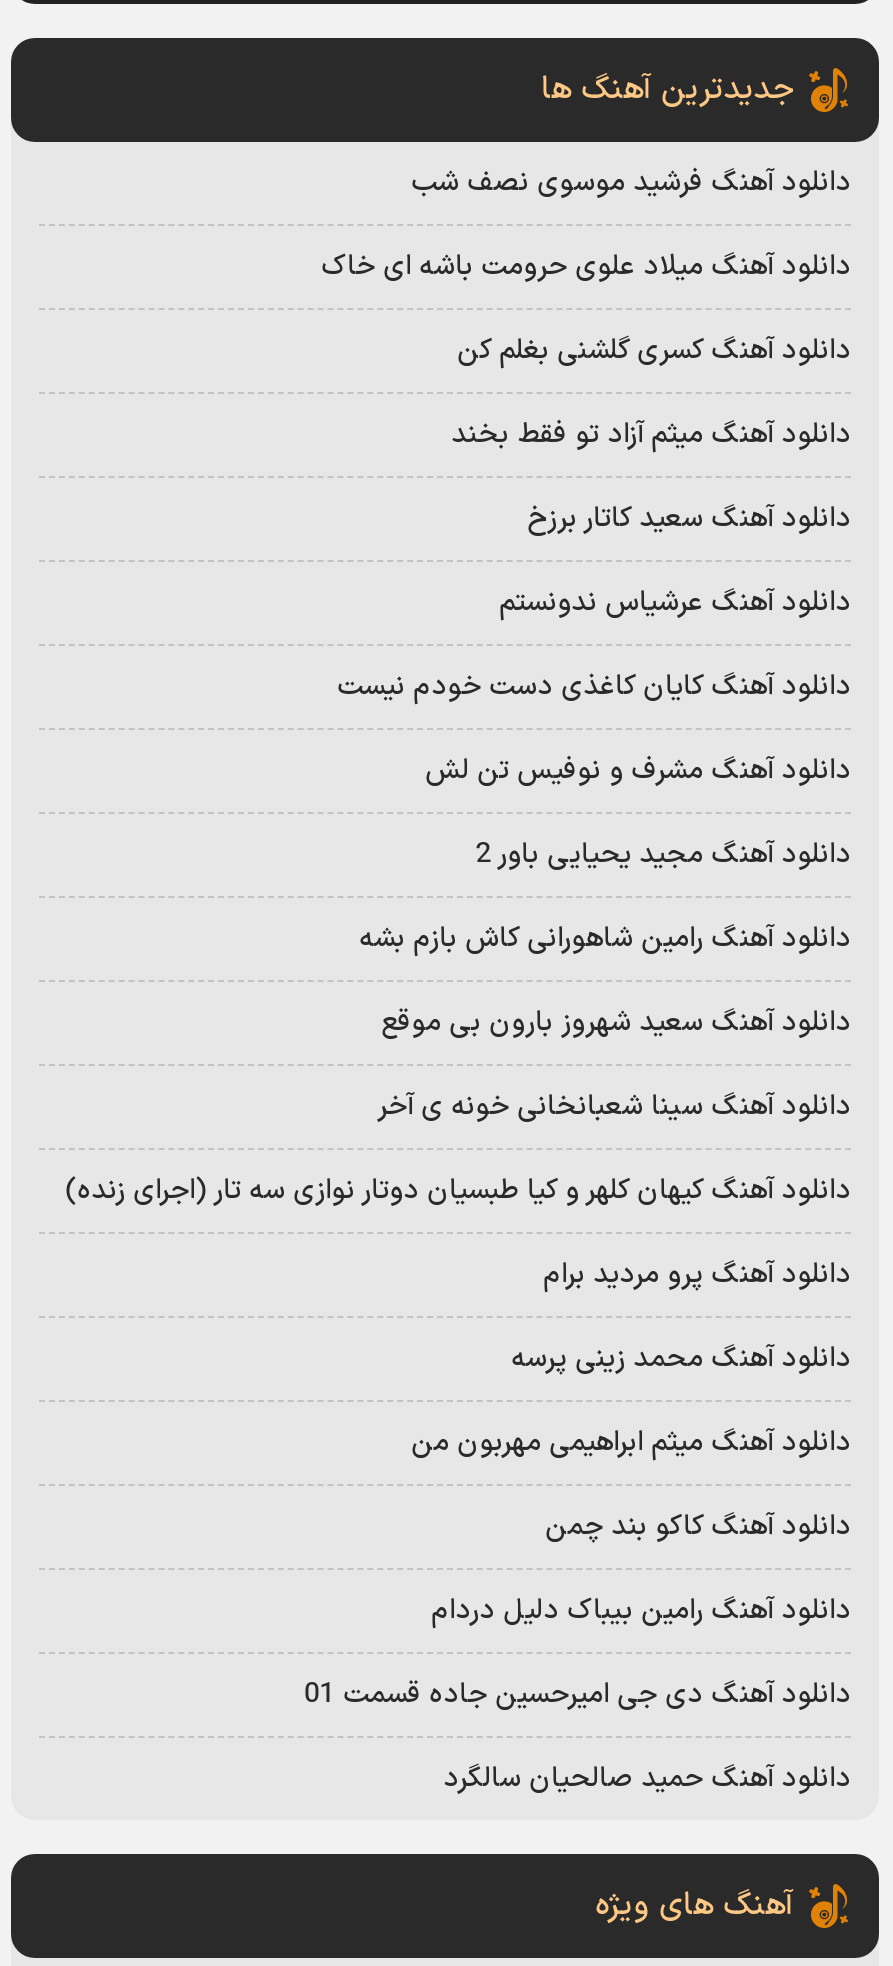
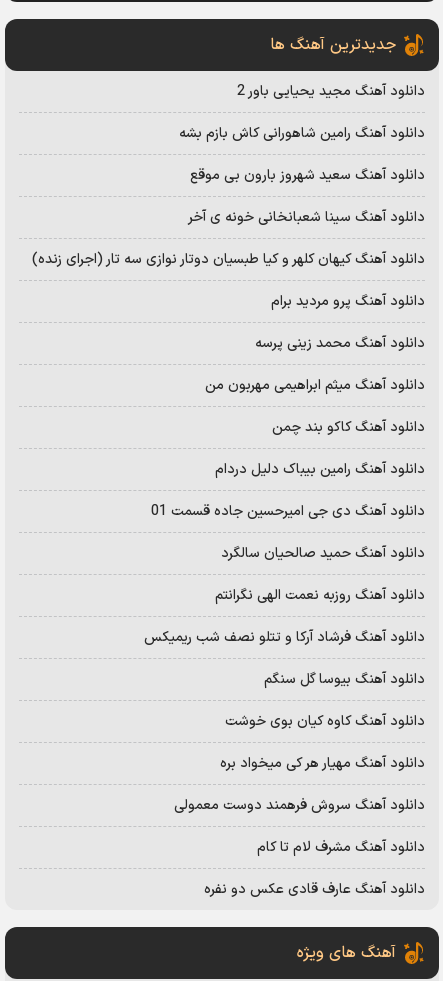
- دانلود آهنگ فرشید موسوی نصف شب
- دانلود آهنگ میلاد علوی حرومت باشه ای خاک
- دانلود آهنگ کسری گلشنی بغلم کن
- دانلود آهنگ میثم آزاد تو فقط بخند
- دانلود آهنگ سعید کاتار برزخ
- دانلود آهنگ عرشیاس ندونستم
- دانلود آهنگ کایان کاغذی دست خودم نیست
- دانلود آهنگ مشرف و نوفیس تن لش

moved up: دانلود آهنگ مجید یحیایی باور 2 | دانلود آهنگ رامین شاهورانی کاش بازم بشه | دانلود آهنگ سعید شهروز بارون بی موقع | ... | دانلود آهنگ رامین بیباک دلیل دردام | دانلود آهنگ حمید صالحیان سالگرد

+ دانلود آهنگ روزبه نعمت الهی نگرانتم
+ دانلود آهنگ فرشاد آرکا و تتلو نصف شب ریمیکس
+ دانلود آهنگ بیوسا گل سنگم
+ دانلود آهنگ کاوه کیان بوی خوشت
+ دانلود آهنگ مهیار هر کی میخواد بره
+ دانلود آهنگ سروش فرهمند دوست معمولی
+ دانلود آهنگ مشرف لام تا کام
+ دانلود آهنگ عارف قادی عکس دو نفره
